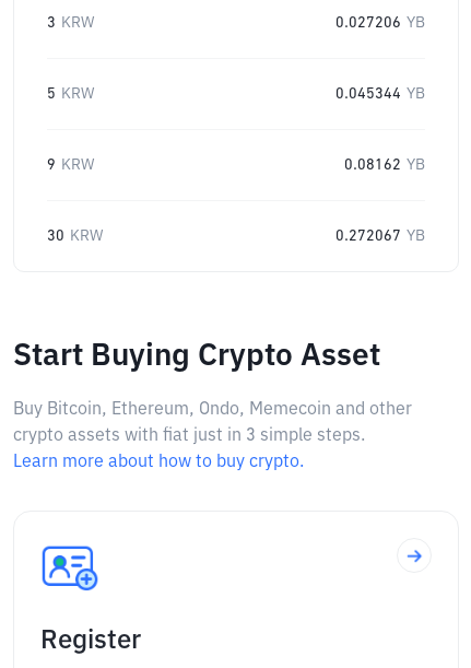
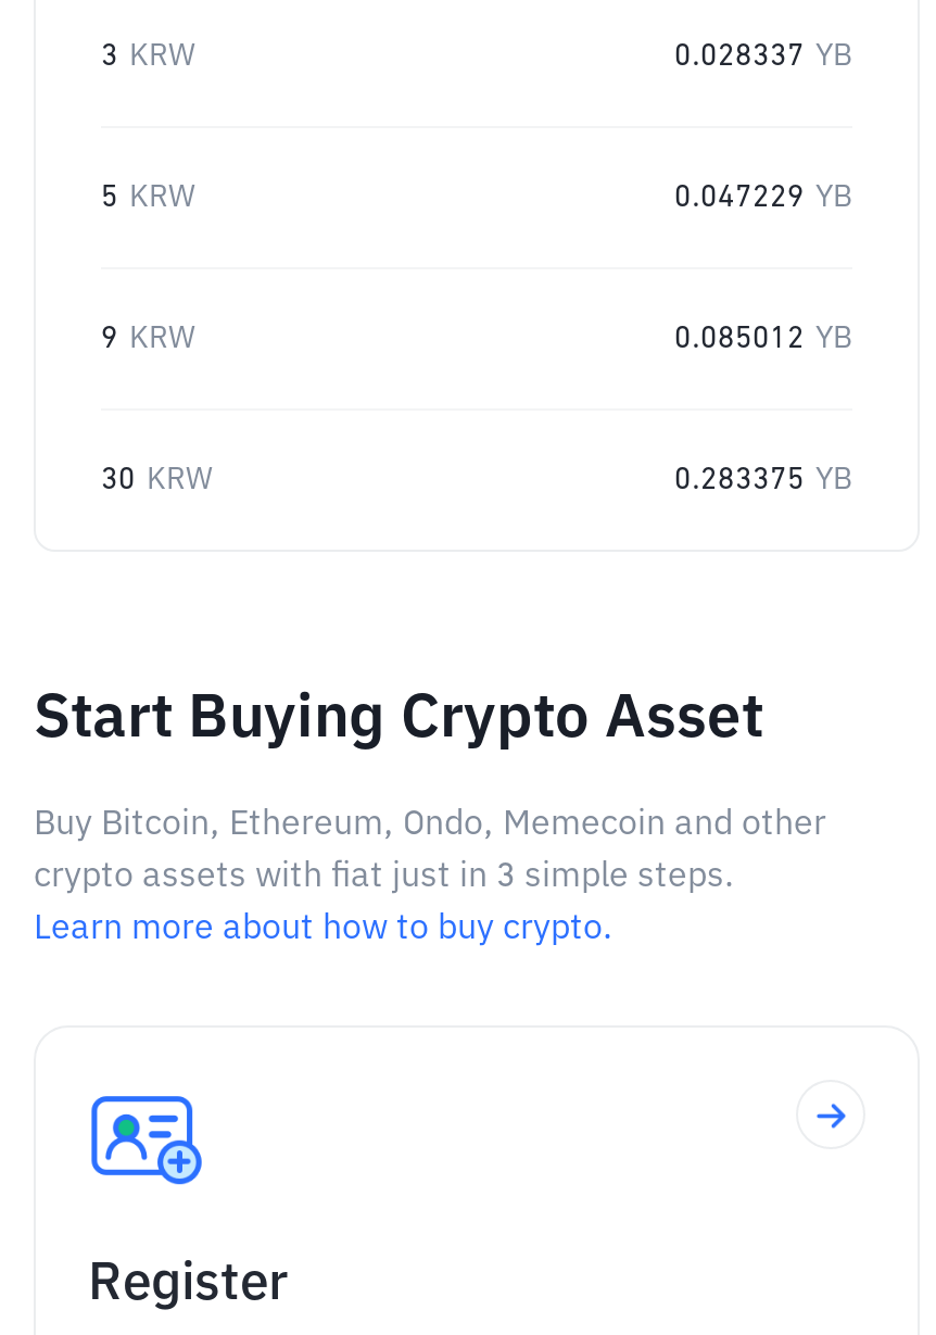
- 0.027206 YB
+ 0.028337 YB

- 0.045344 YB
+ 0.047229 YB

- 0.08162 YB
+ 0.085012 YB

- 0.272067 YB
+ 0.283375 YB
